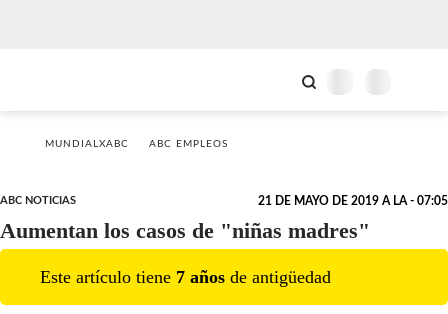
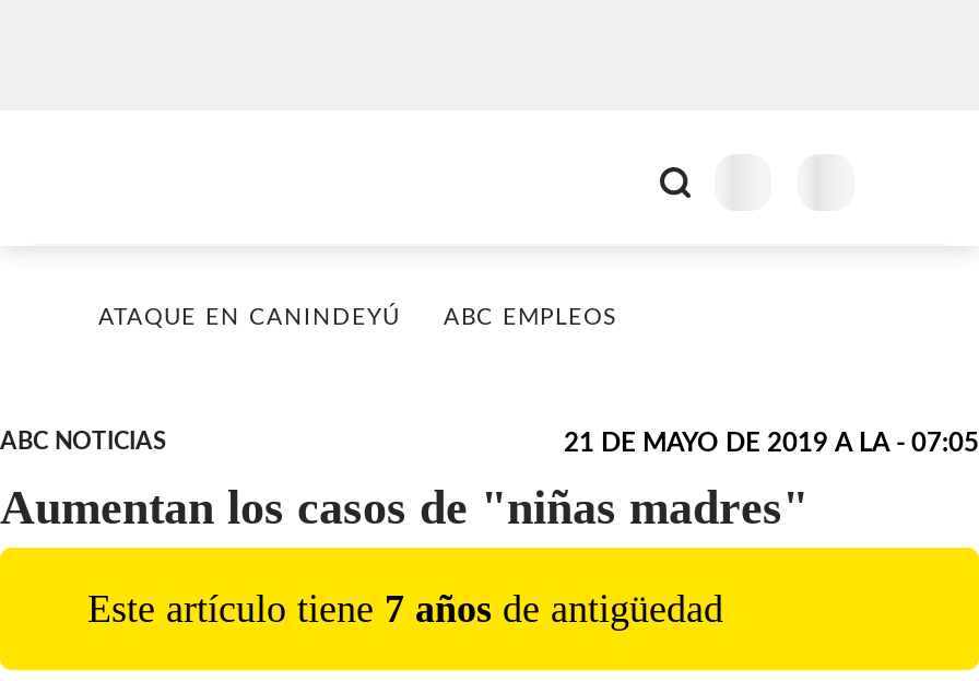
- MUNDIALXABC
+ ATAQUE EN CANINDEYÚ
